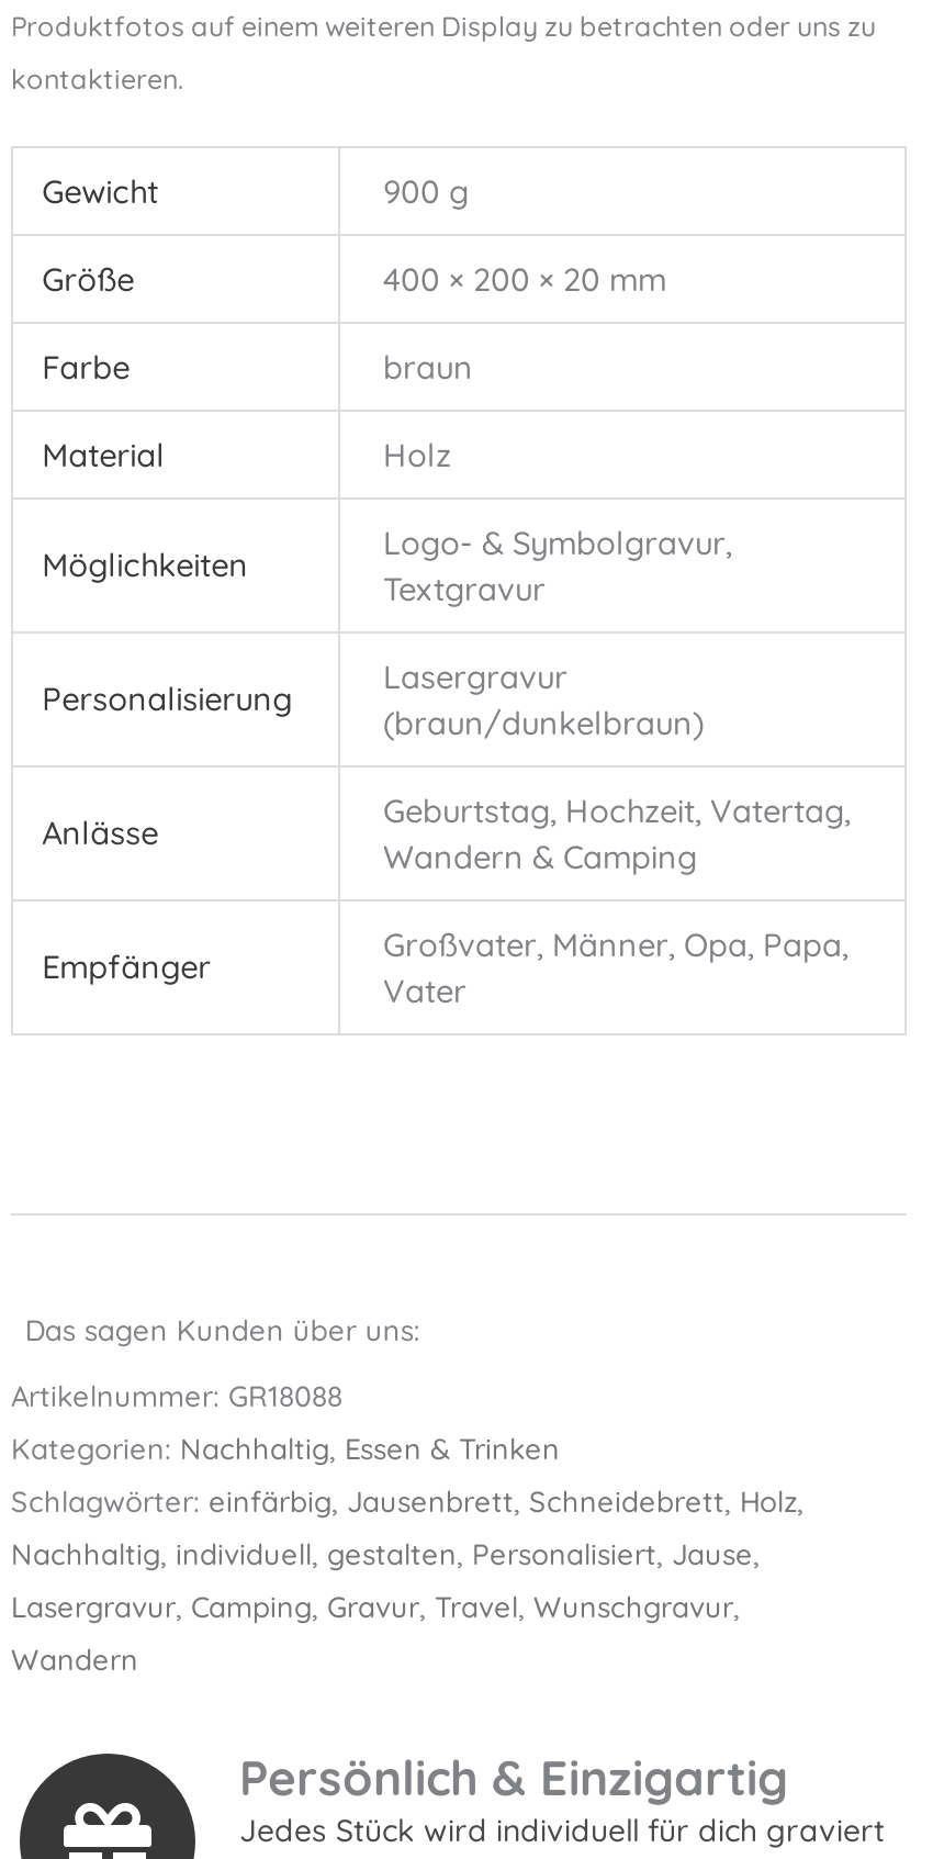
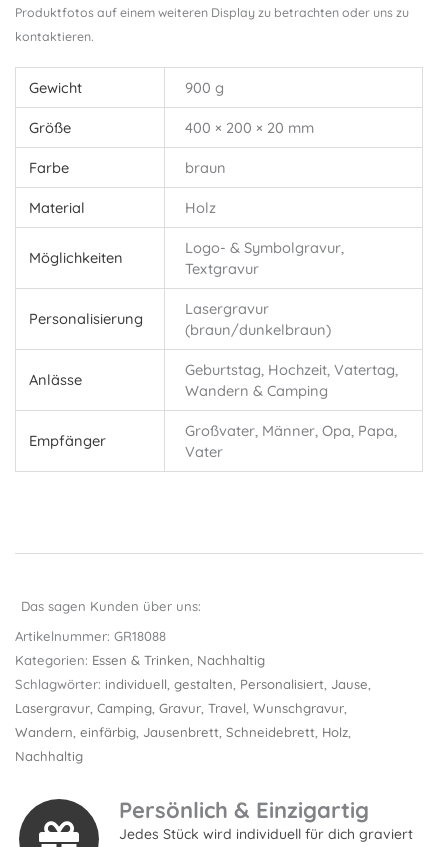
- Kategorien: Nachhaltig, Essen & Trinken
- Schlagwörter: einfärbig, Jausenbrett, Schneidebrett, Holz,
- Nachhaltig, individuell, gestalten, Personalisiert, Jause,
+ Kategorien: Essen & Trinken, Nachhaltig
+ Schlagwörter: individuell, gestalten, Personalisiert, Jause,

moved up: Lasergravur, Camping, Gravur, Travel, Wunschgravur,

- Wandern
+ Wandern, einfärbig, Jausenbrett, Schneidebrett, Holz,
+ Nachhaltig
